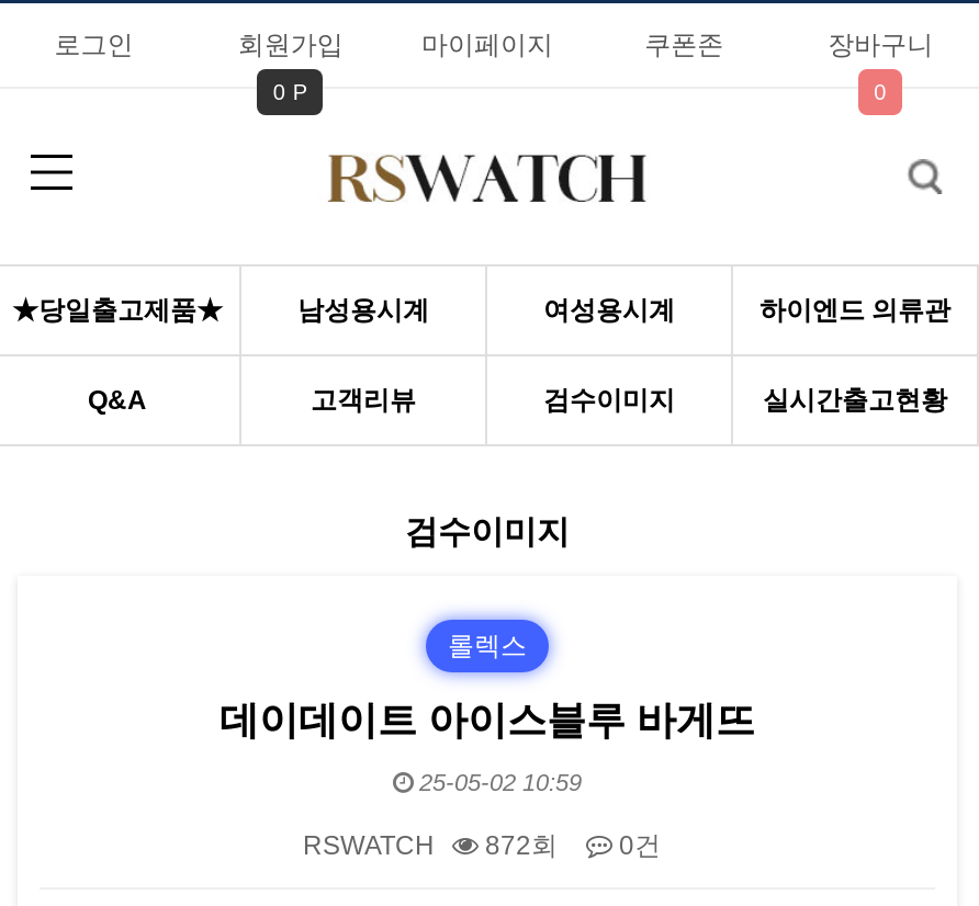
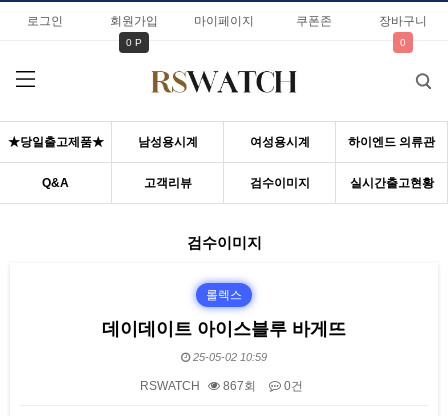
- RSWATCH 872회 0건
+ RSWATCH 867회 0건
